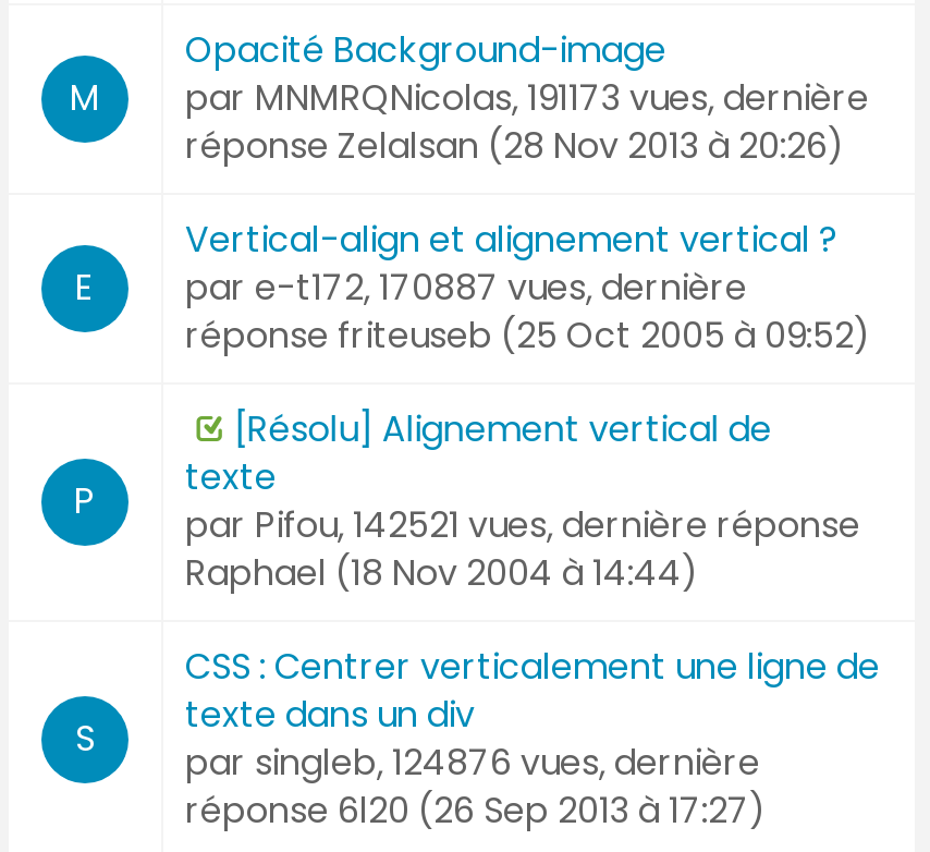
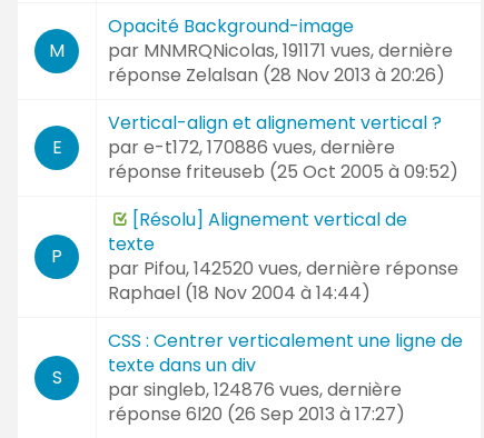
- par MNMRQNicolas, 191173 vues, dernière
+ par MNMRQNicolas, 191171 vues, dernière

- par e-t172, 170887 vues, dernière
+ par e-t172, 170886 vues, dernière

- par Pifou, 142521 vues, dernière réponse
+ par Pifou, 142520 vues, dernière réponse
